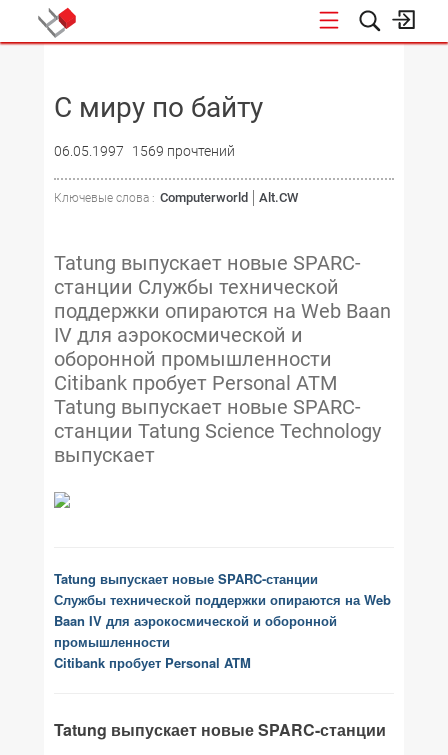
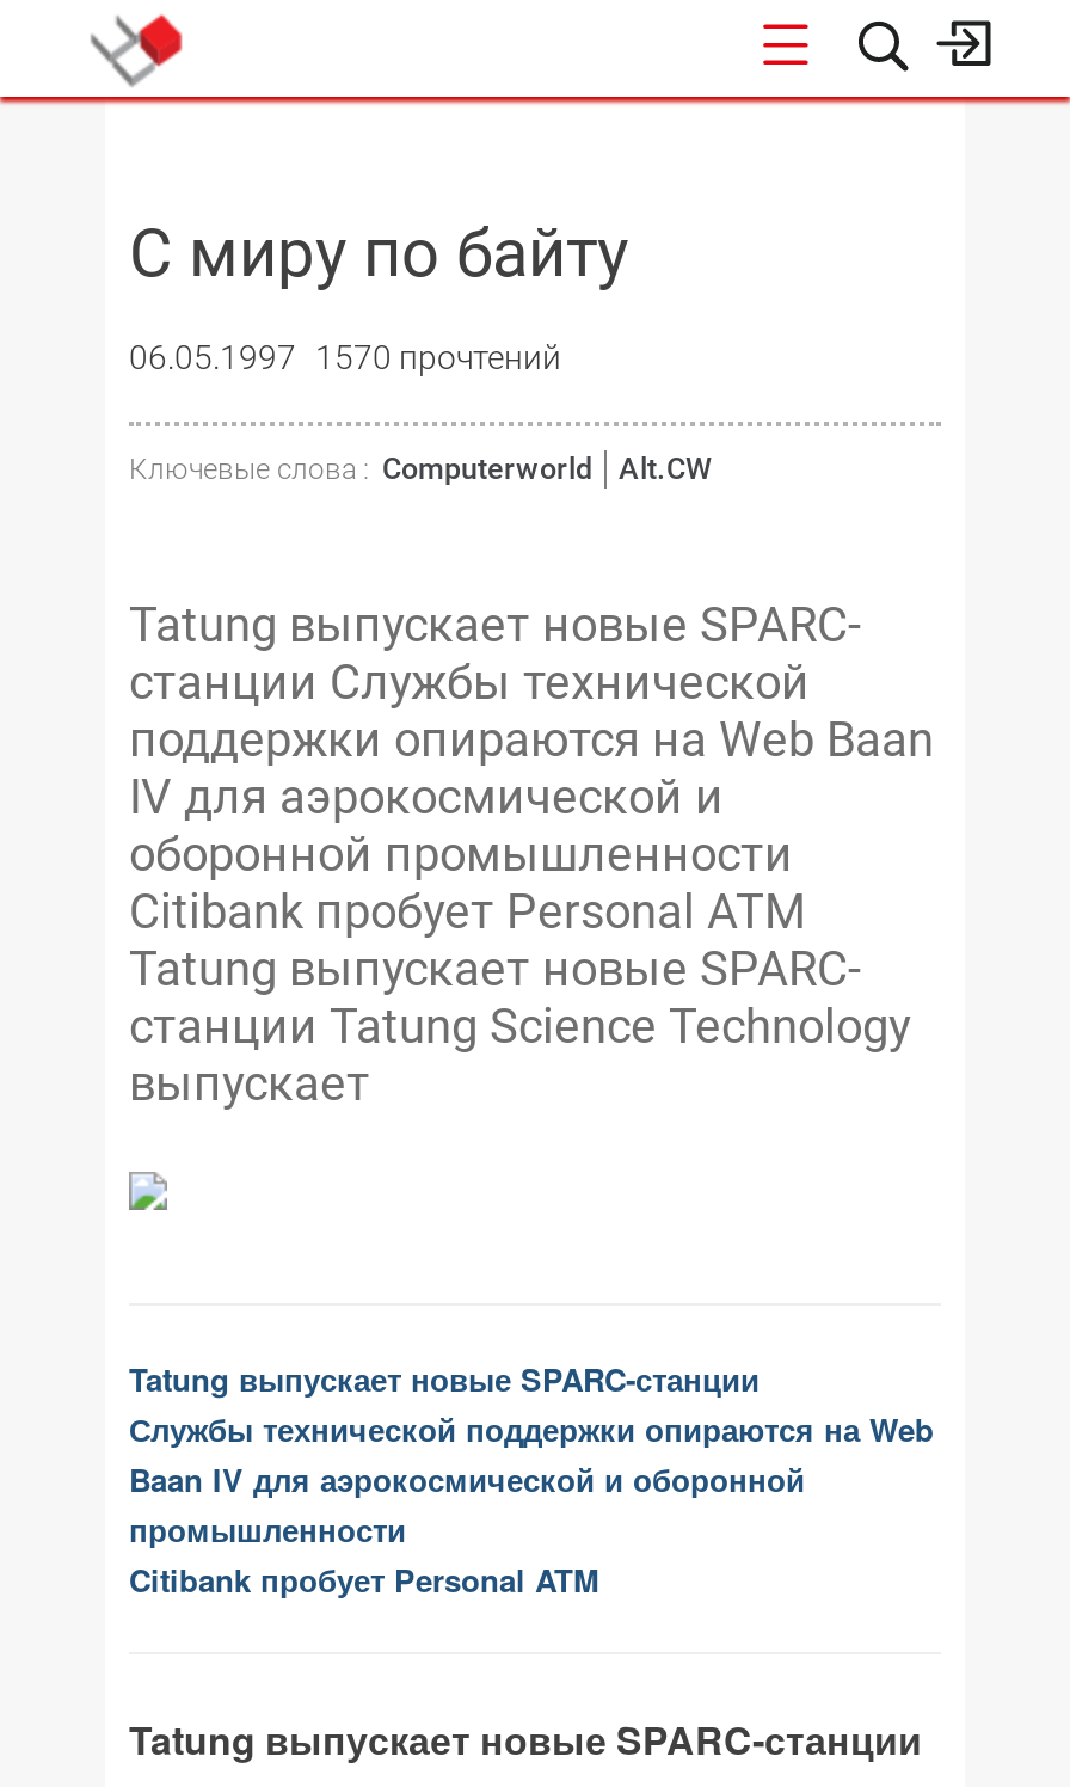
- 06.05.1997 1569 прочтений
+ 06.05.1997 1570 прочтений
